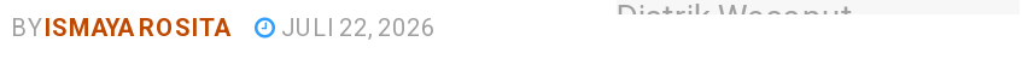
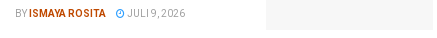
- BY ISMAYA ROSITA JULI 22, 2026
+ BY ISMAYA ROSITA JULI 9, 2026
